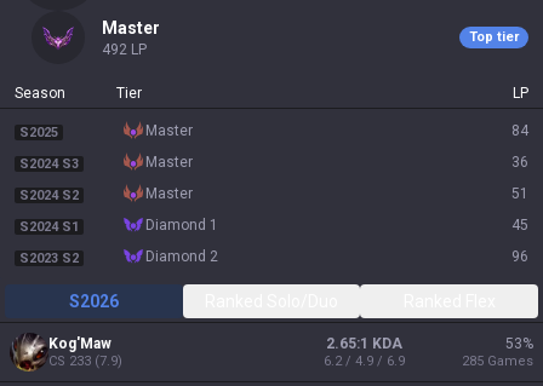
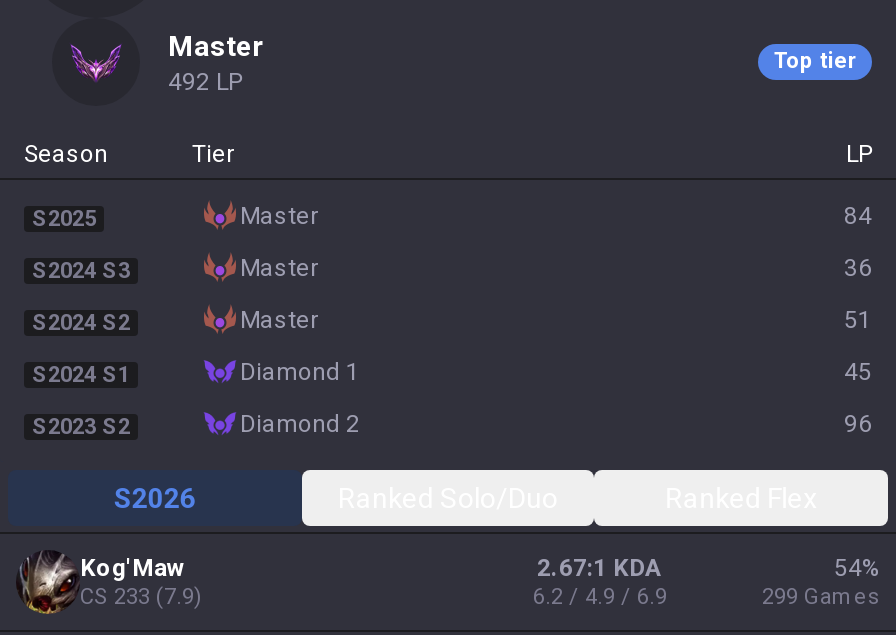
- 2.65:1 KDA
+ 2.67:1 KDA

- 53%
+ 54%

- 285 Games
+ 299 Games
